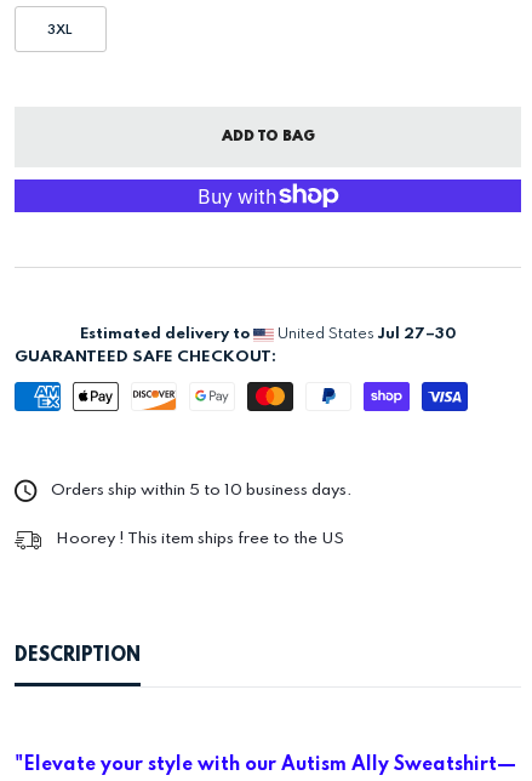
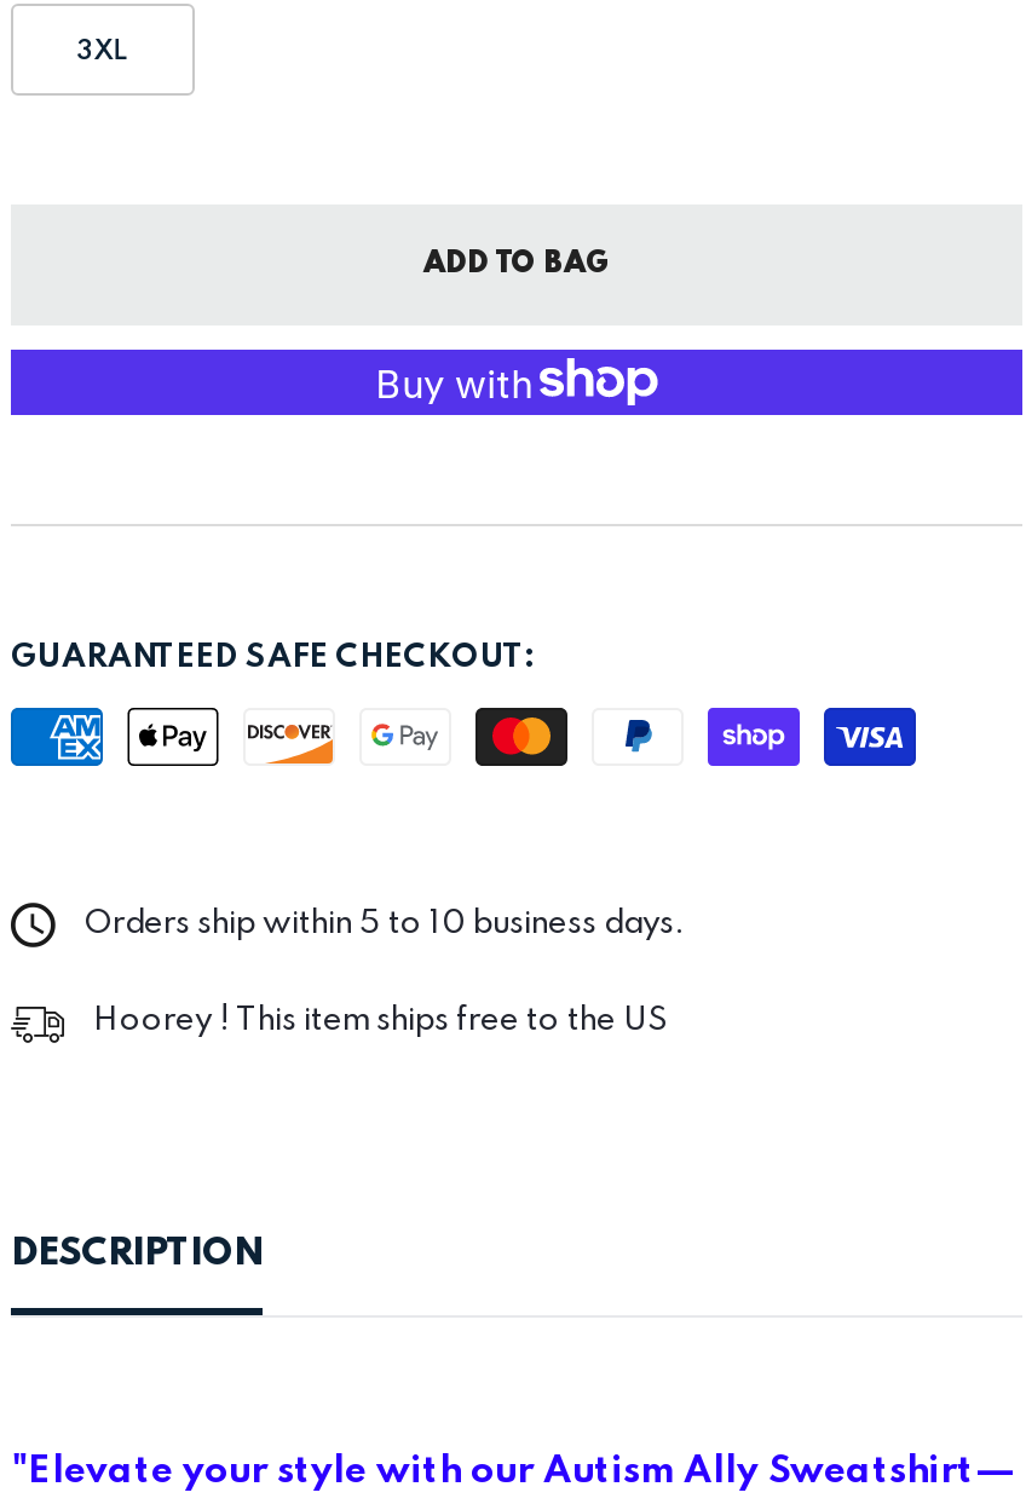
- Estimated delivery to
- United States Jul 27–30
